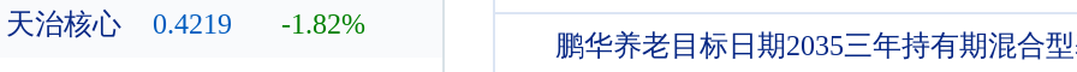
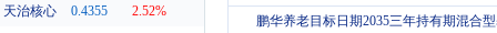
- 0.4219
+ 0.4355

- -1.82%
+ 2.52%
